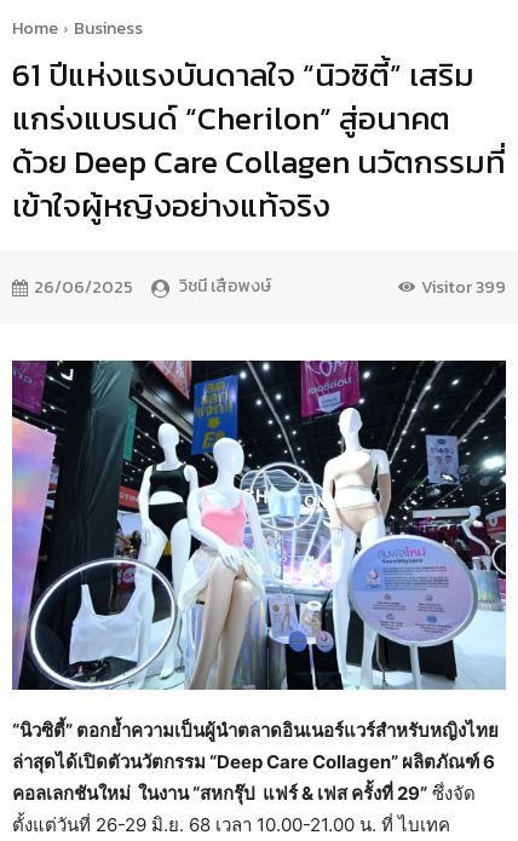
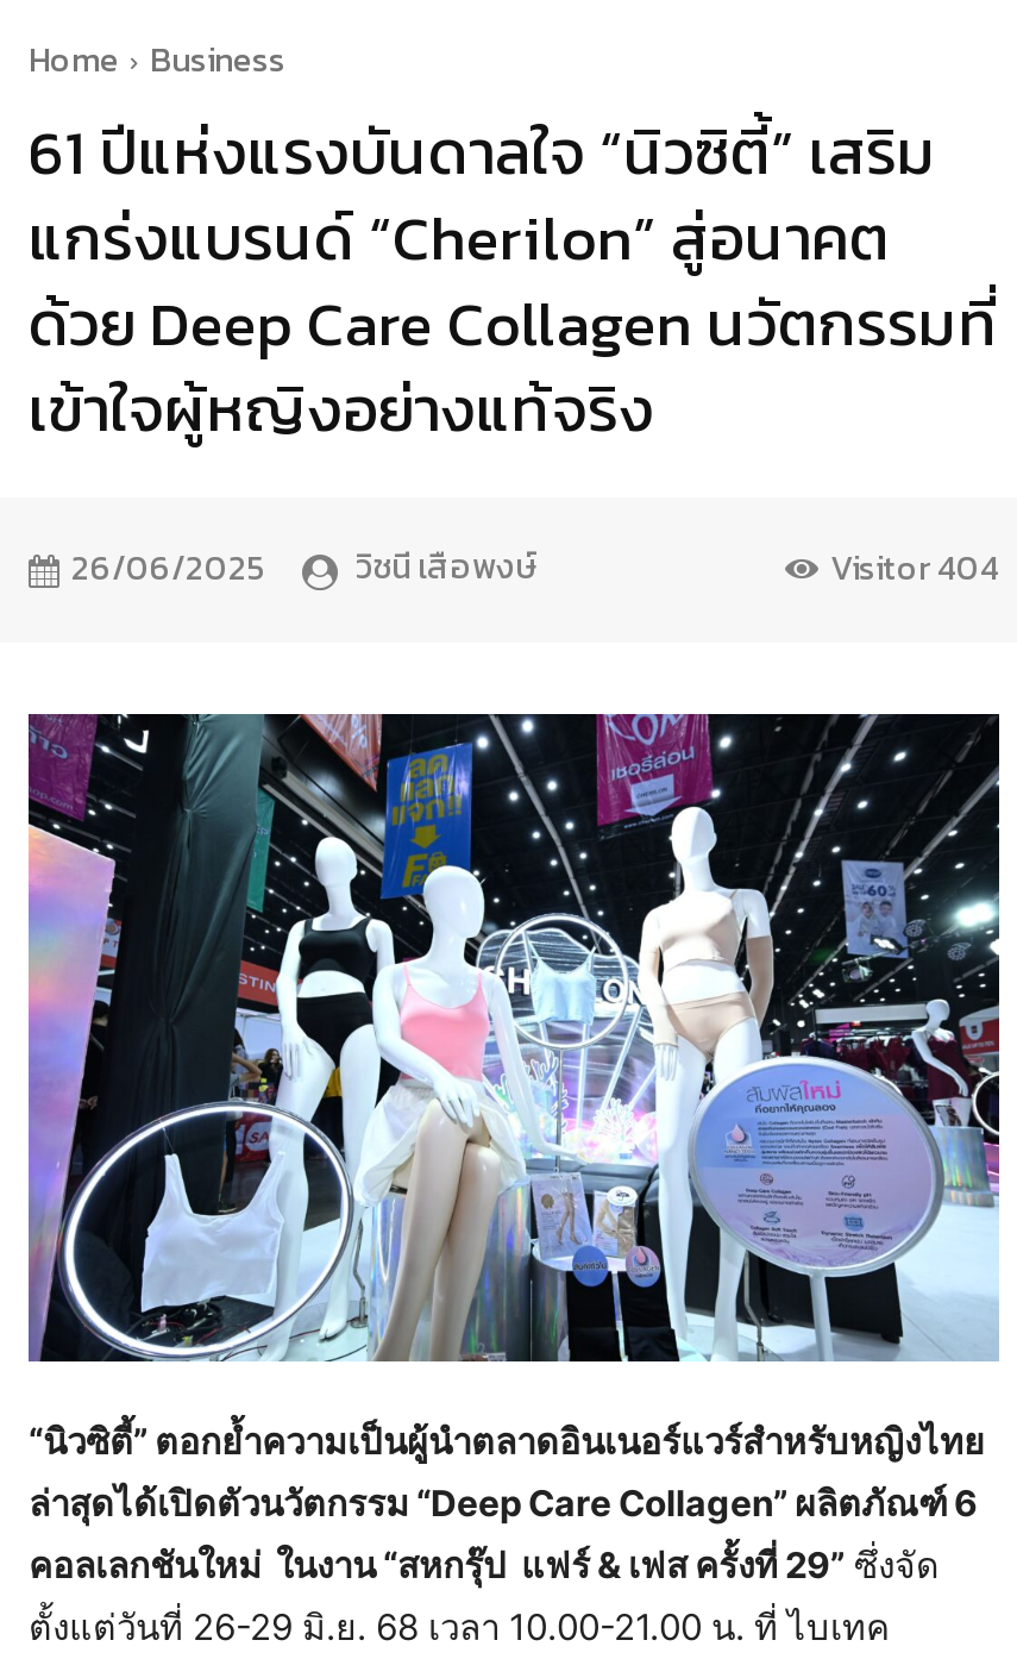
- Visitor399
+ Visitor404
